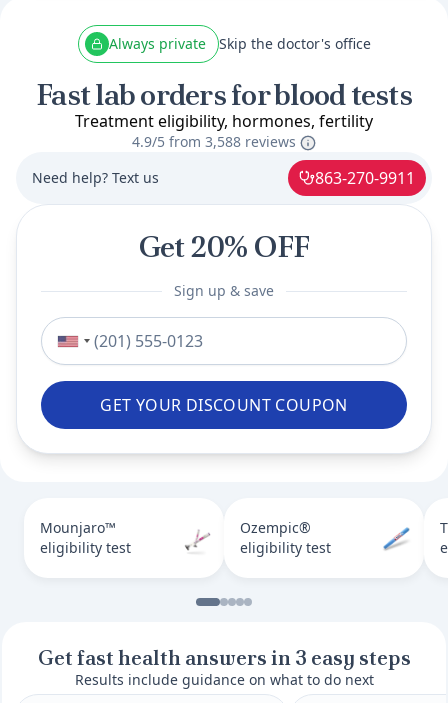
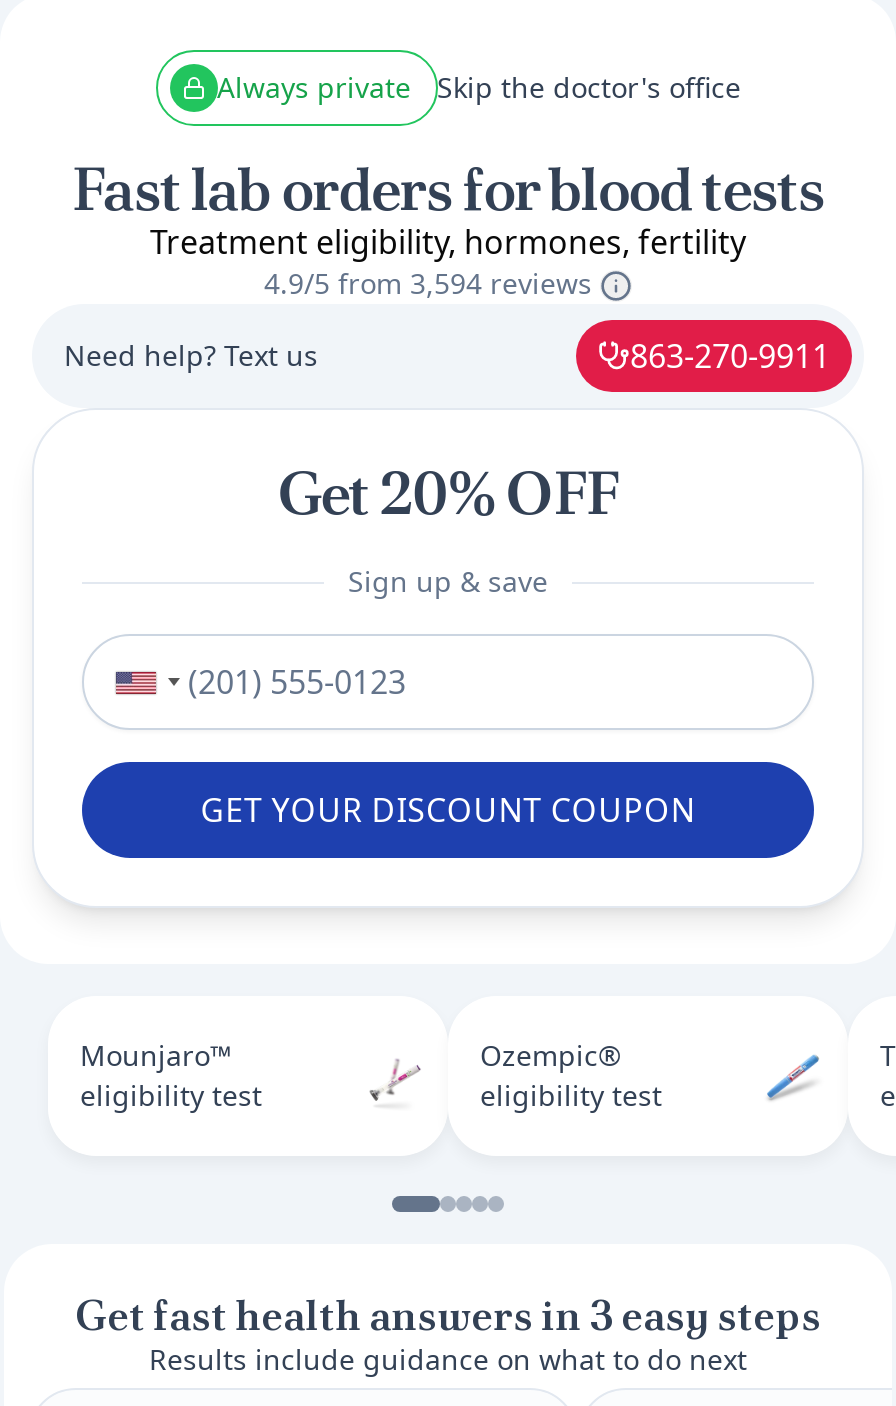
- 4.9/5 from 3,588 reviews
+ 4.9/5 from 3,594 reviews
